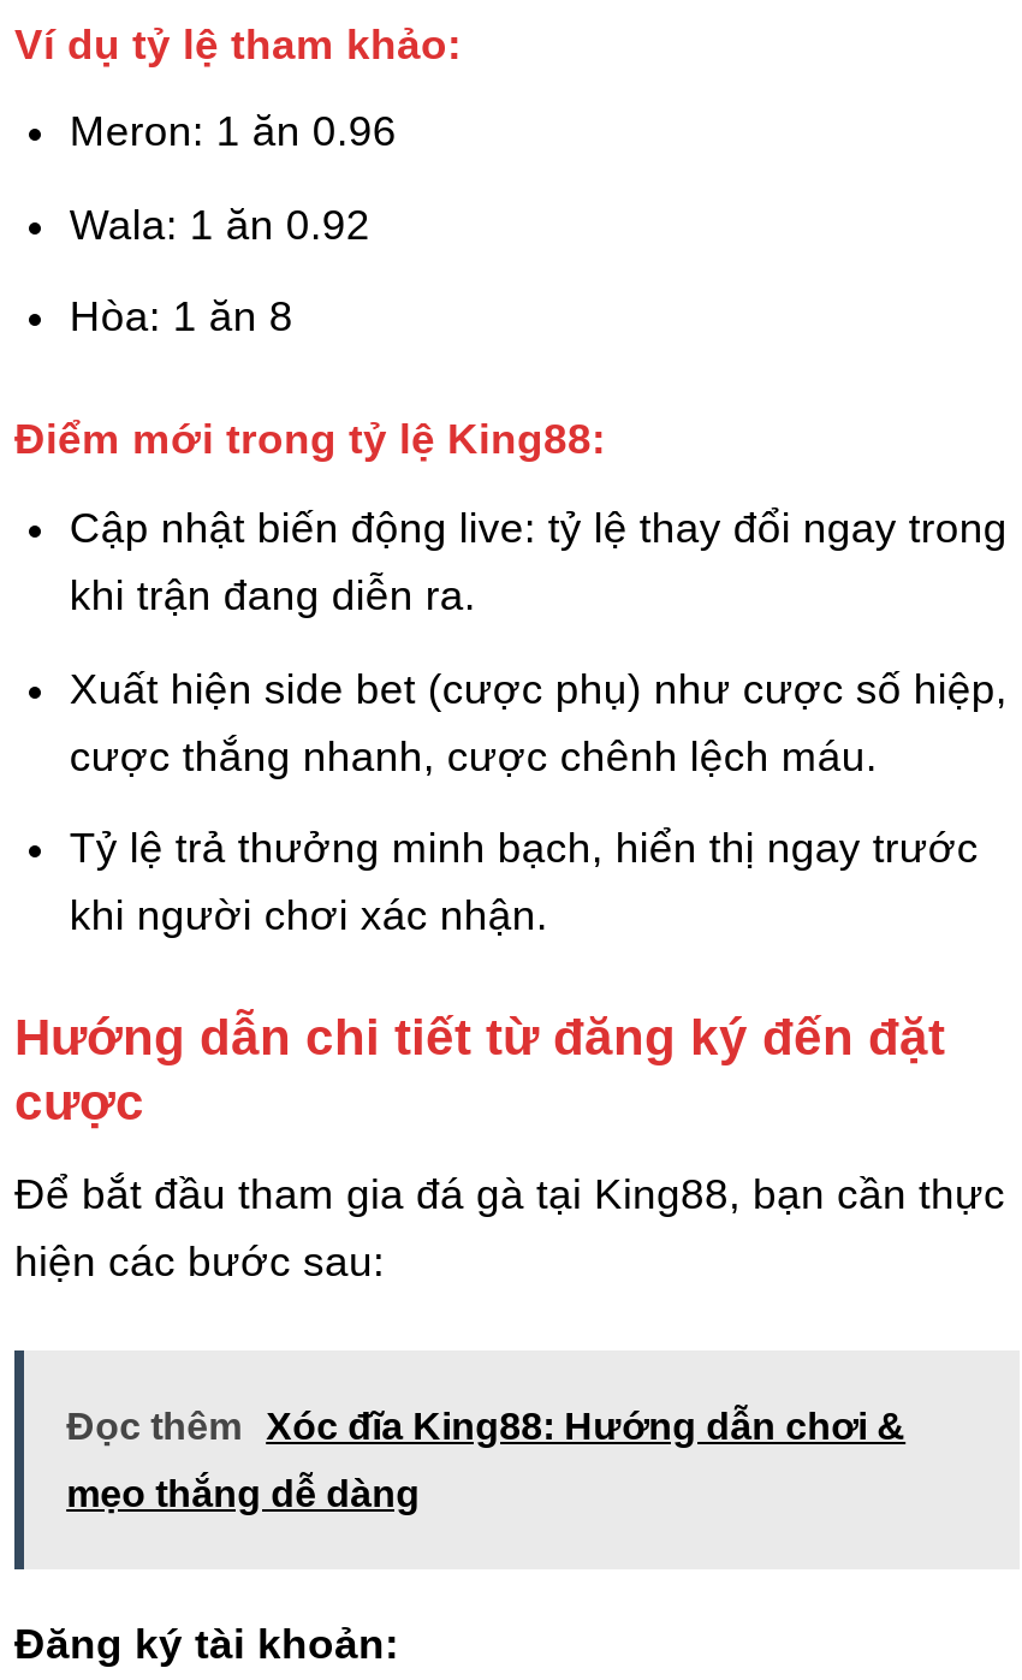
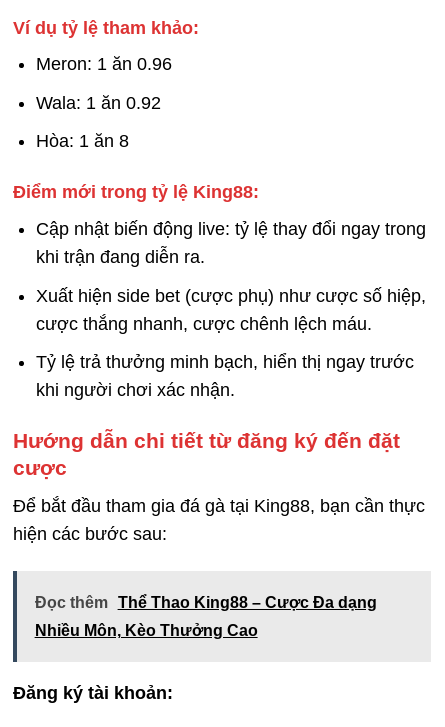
- Đọc thêm Xóc đĩa King88: Hướng dẫn chơi &
+ Đọc thêm Thể Thao King88 – Cược Đa dạng

- mẹo thắng dễ dàng
+ Nhiều Môn, Kèo Thưởng Cao
